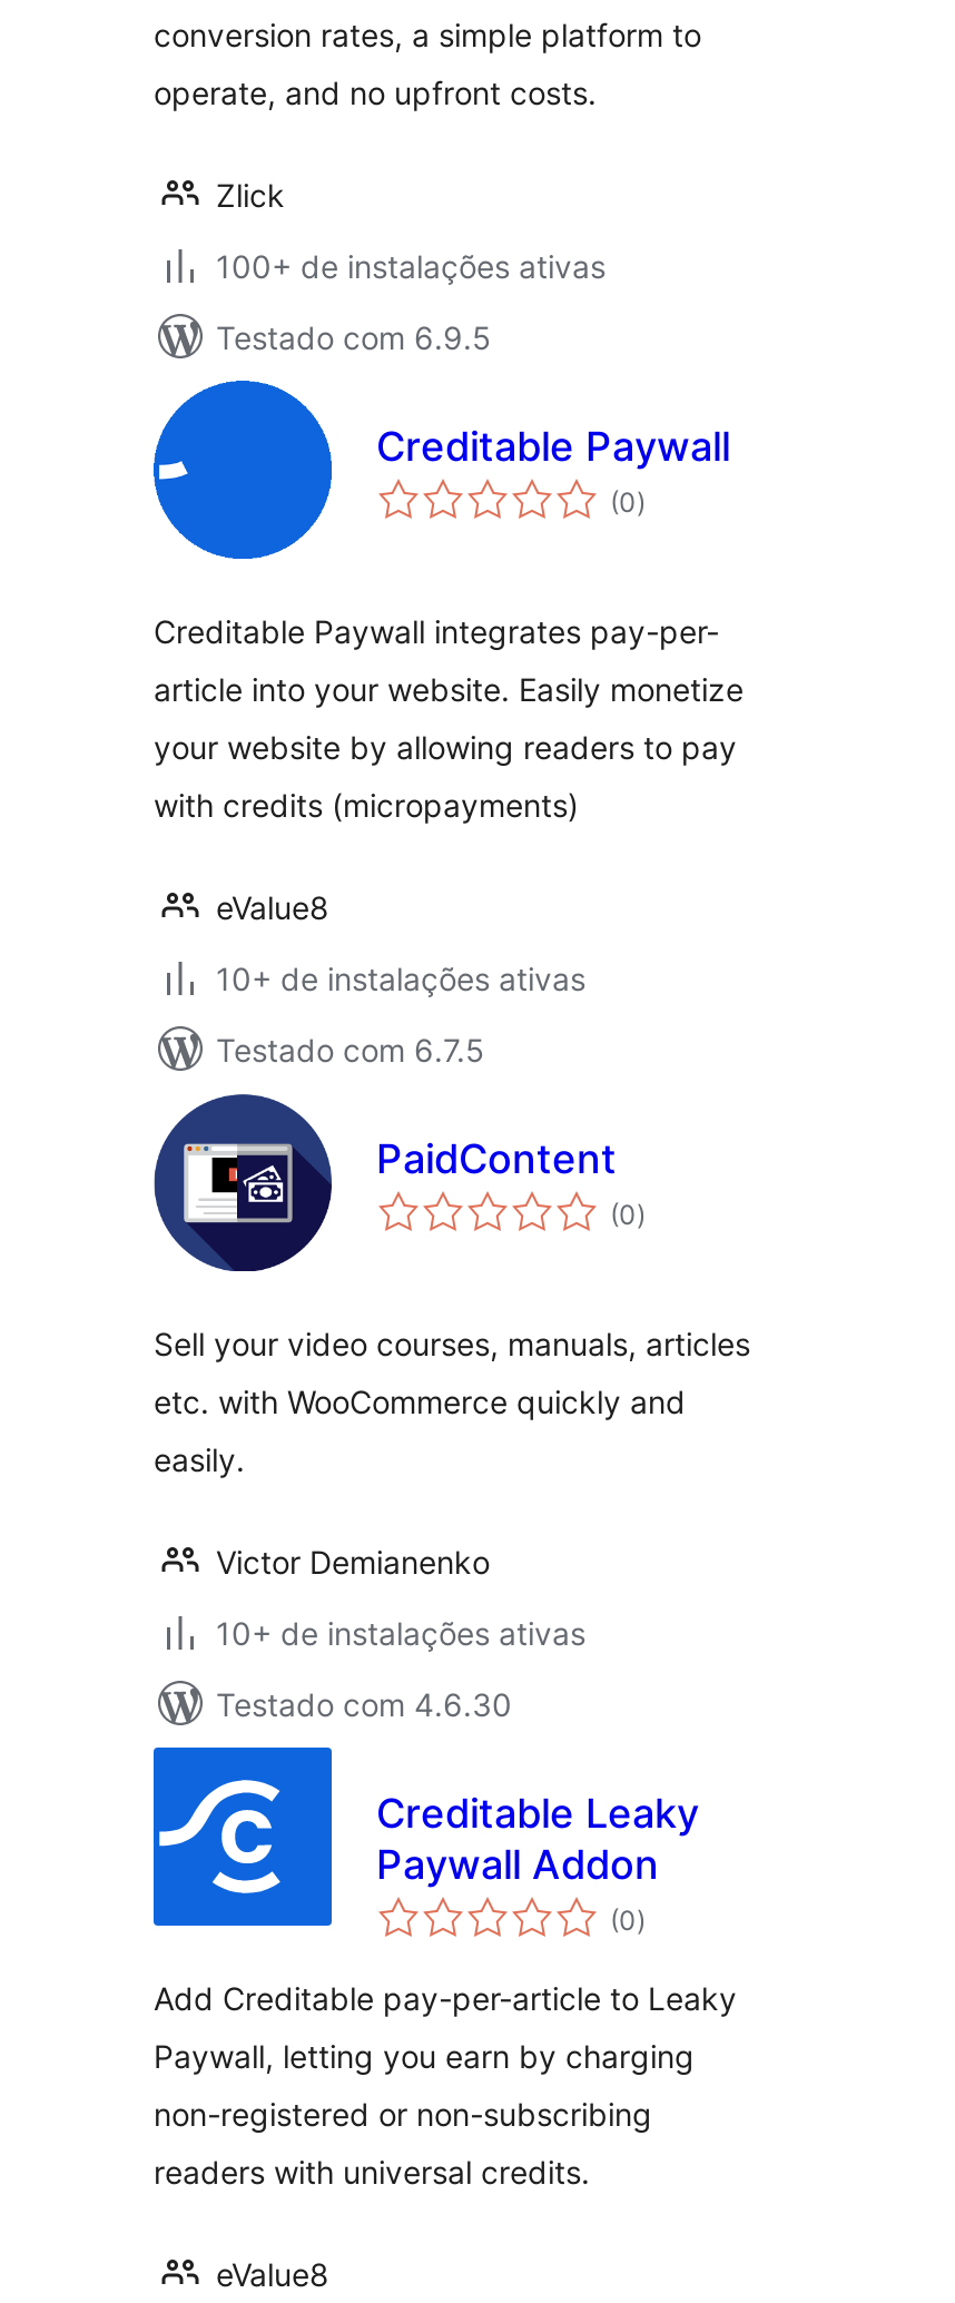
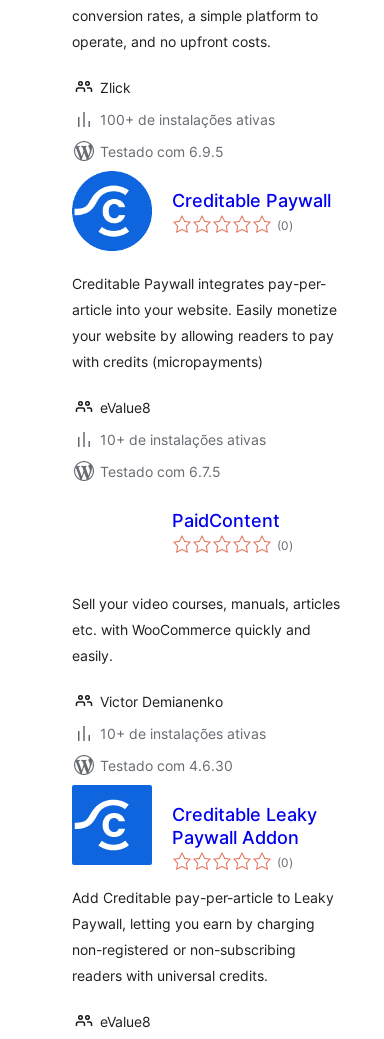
+ [image]

- [image]
